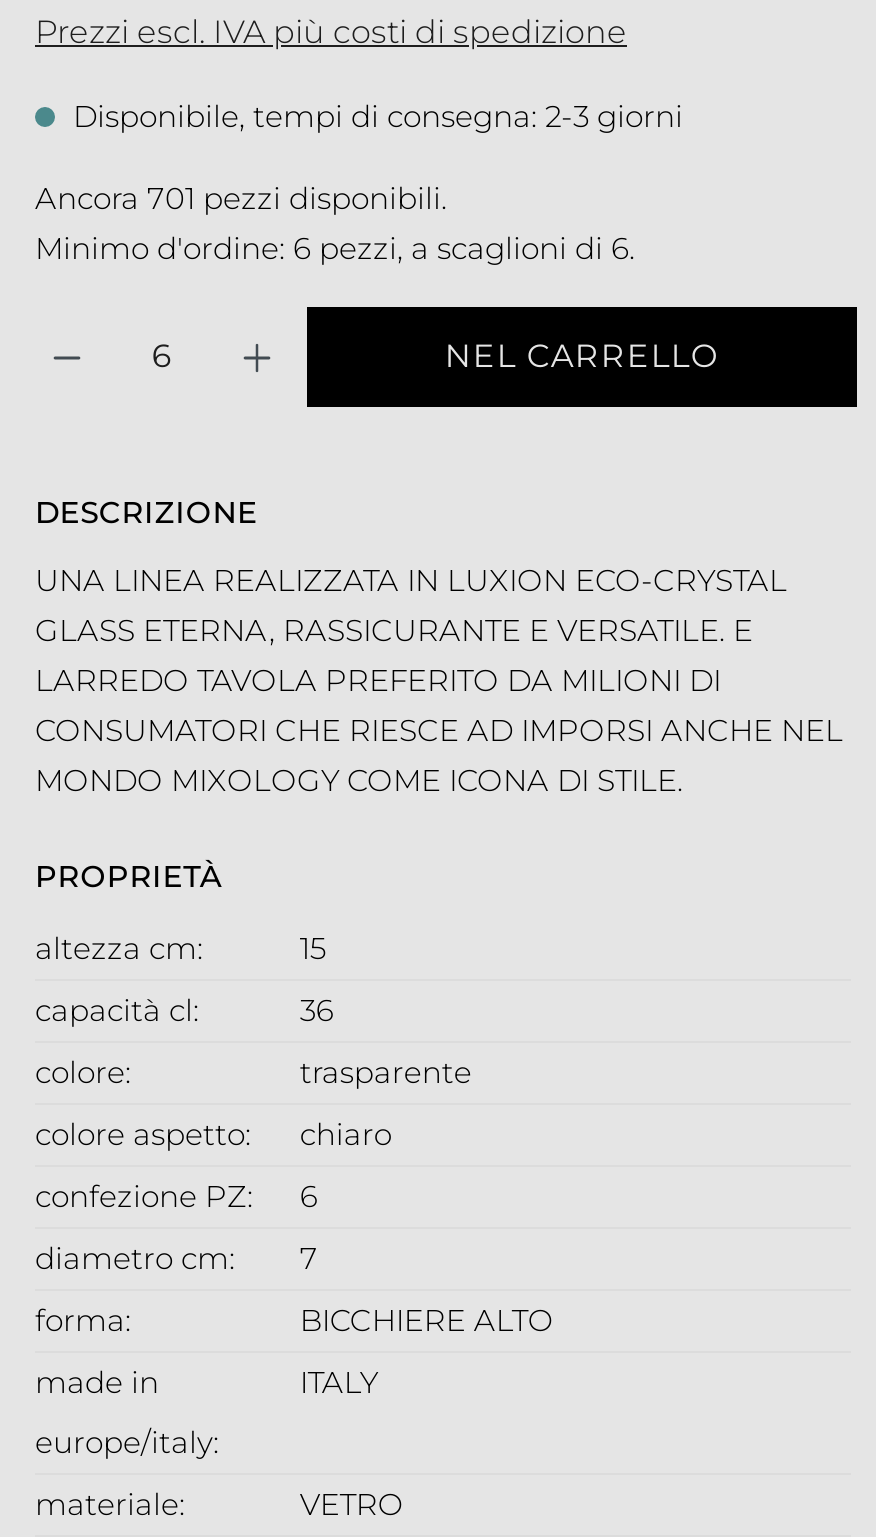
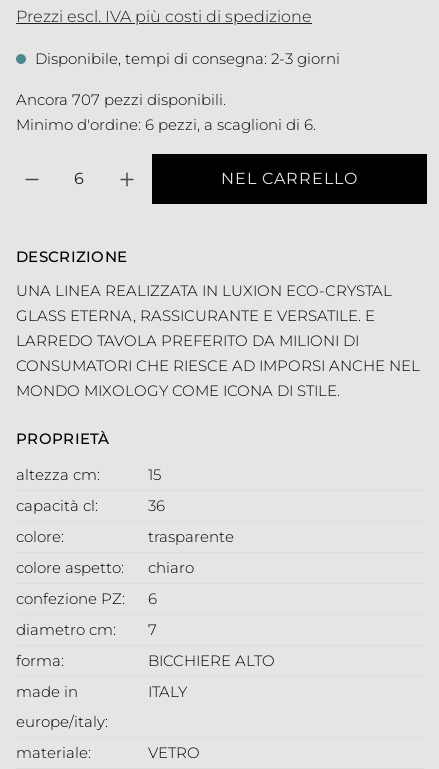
- Ancora 701 pezzi disponibili.
+ Ancora 707 pezzi disponibili.
